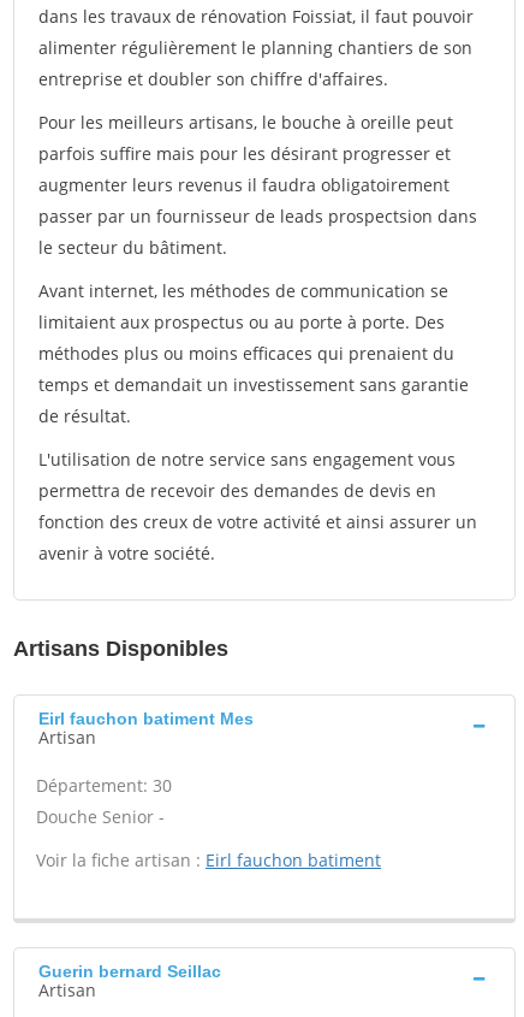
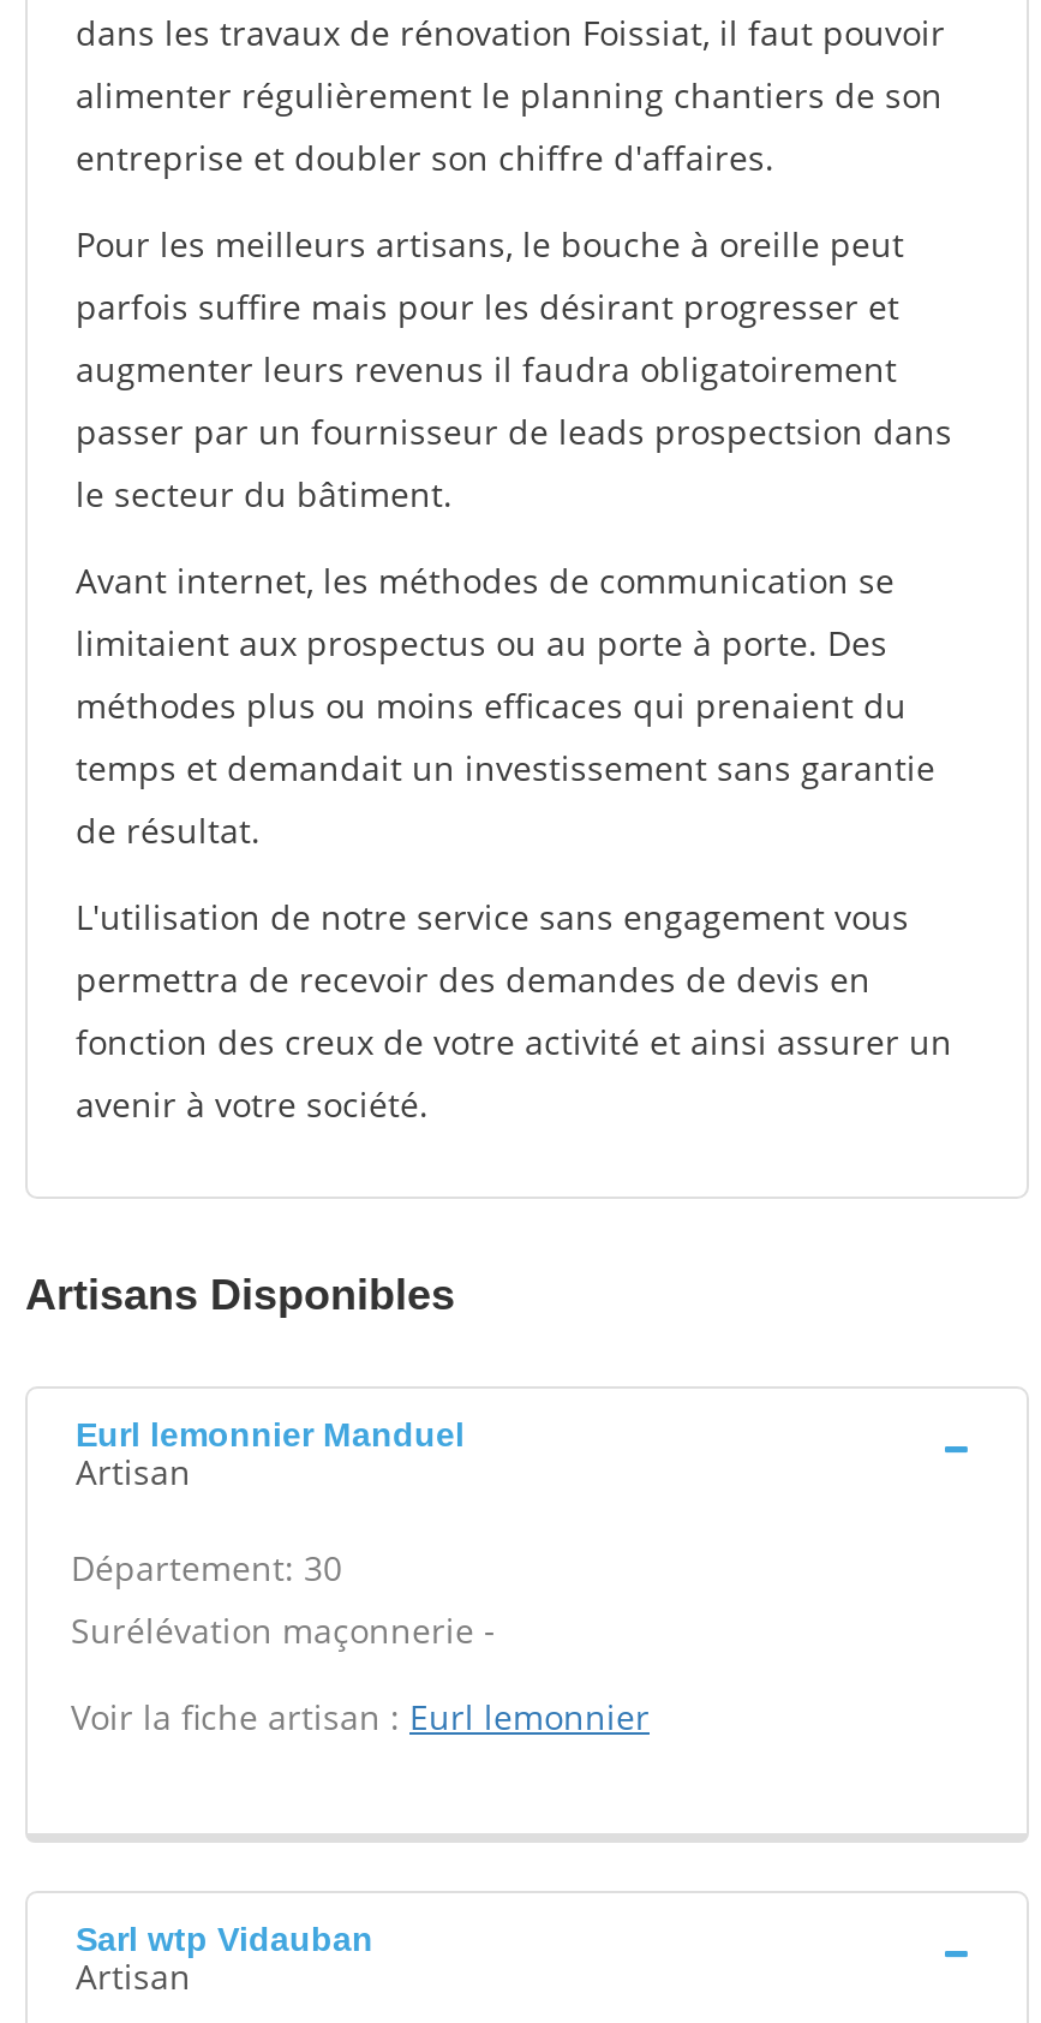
- Eirl fauchon batiment Mes
+ Eurl lemonnier Manduel

- Douche Senior -
+ Surélévation maçonnerie -

- Voir la fiche artisan : Eirl fauchon batiment
+ Voir la fiche artisan : Eurl lemonnier

- Guerin bernard Seillac
+ Sarl wtp Vidauban
